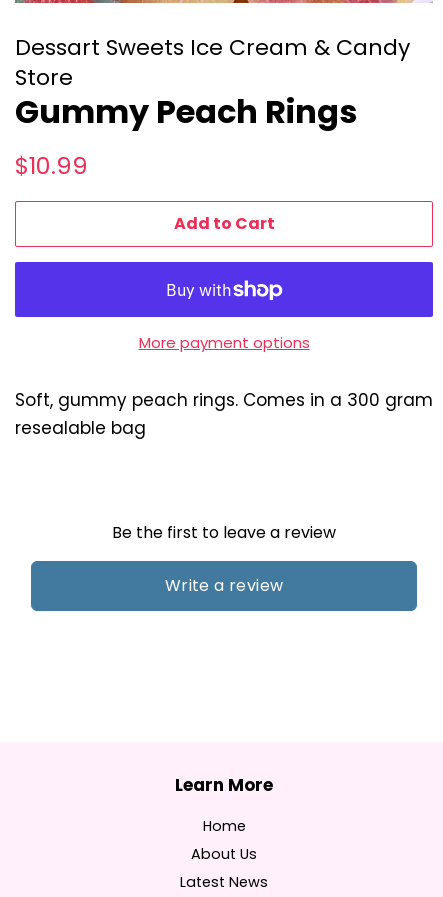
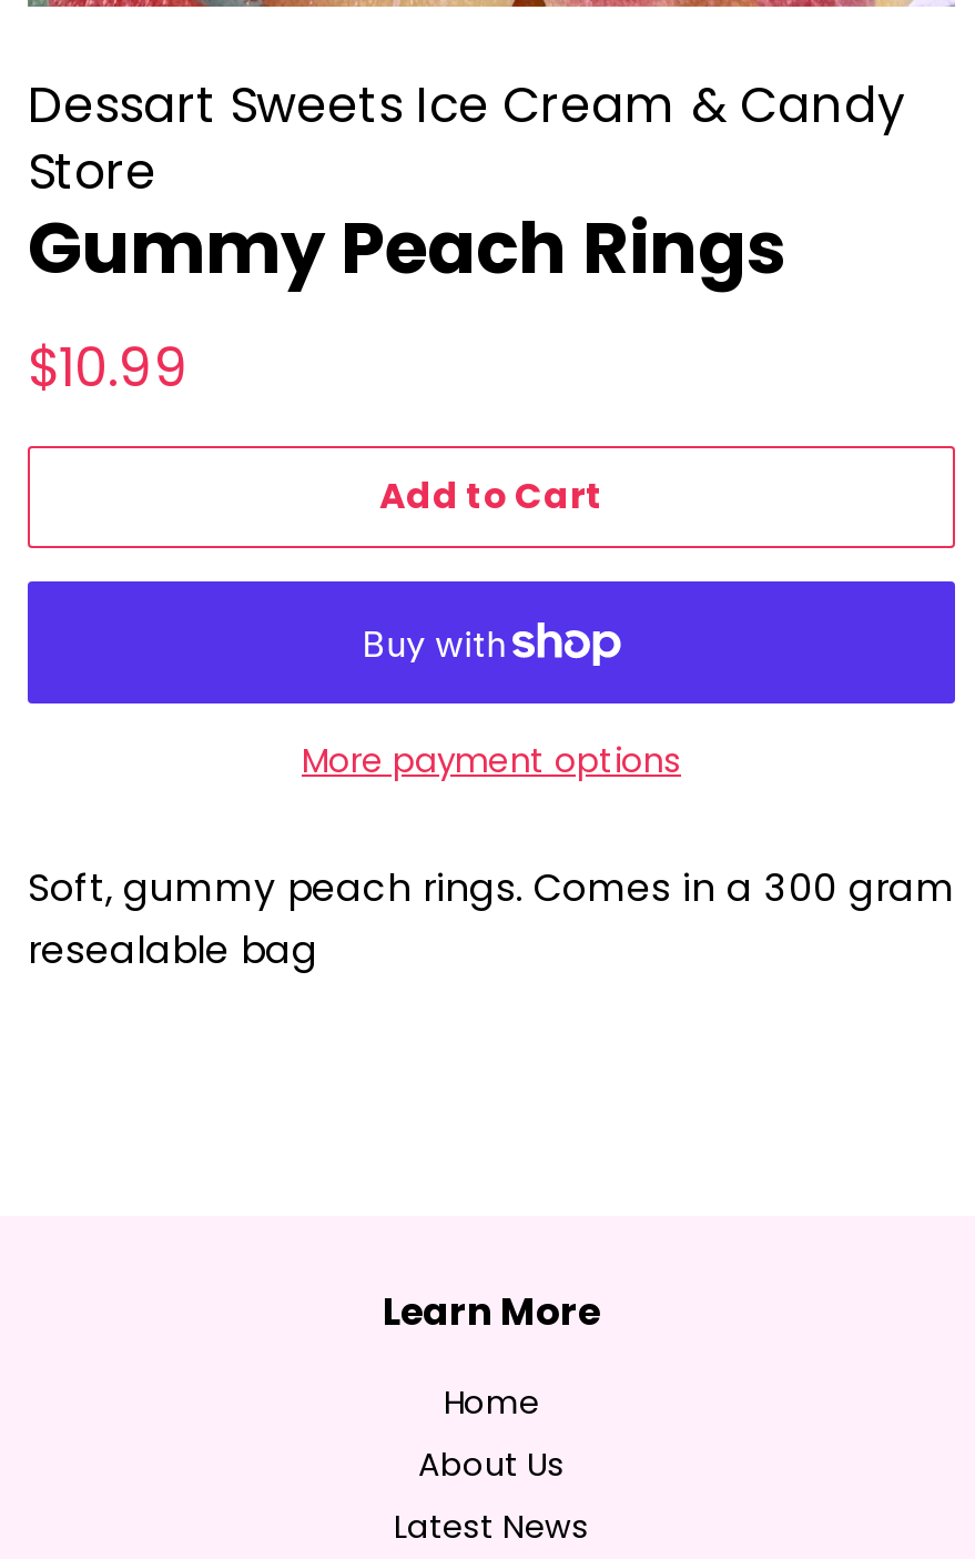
- Be the first to leave a review
- Write a review
